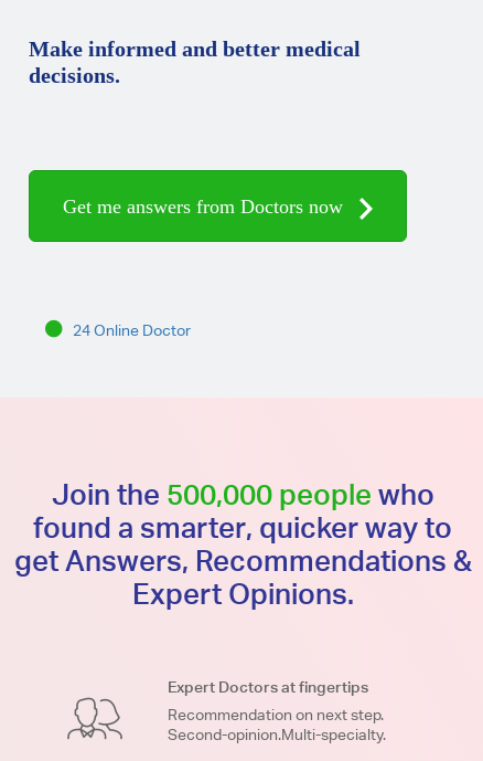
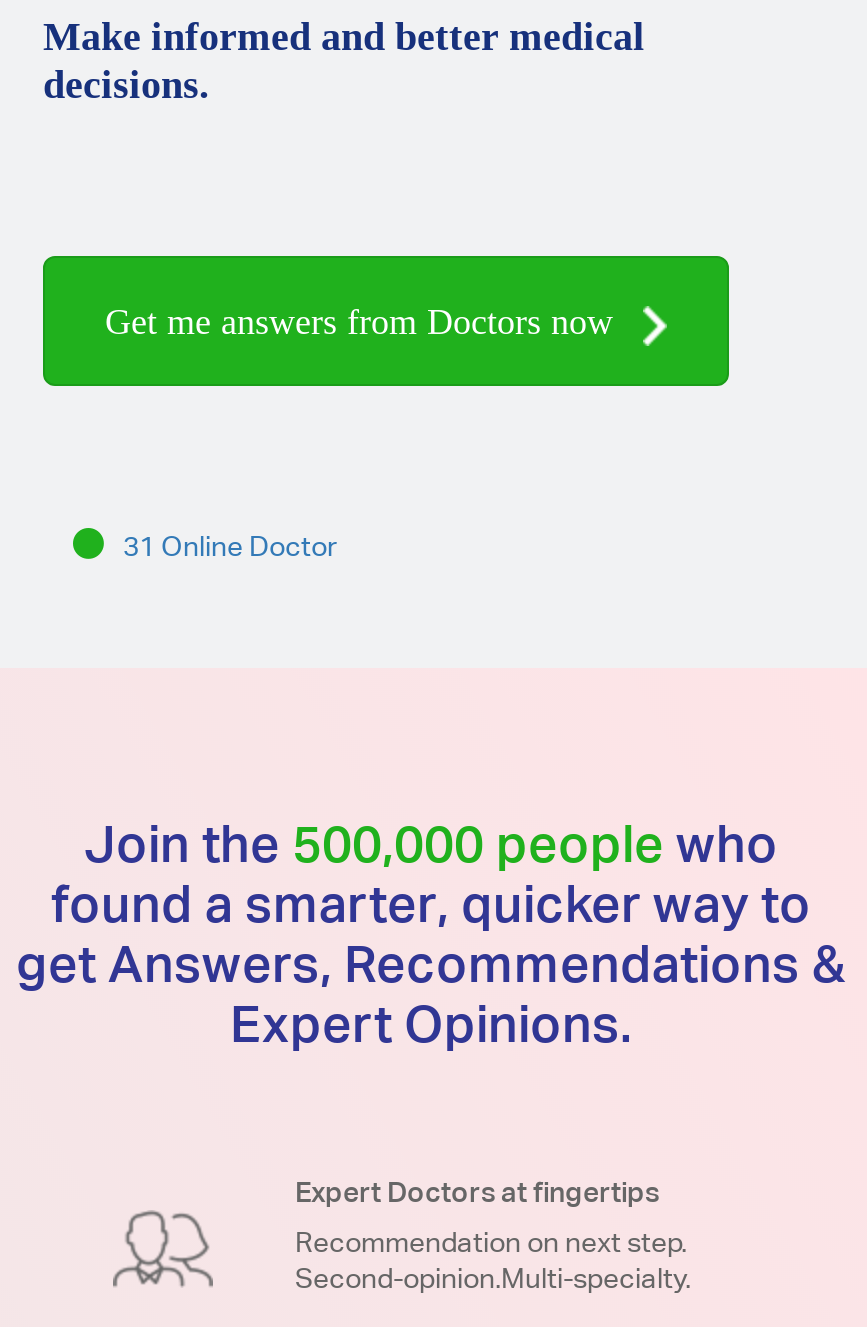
- 24 Online Doctor
+ 31 Online Doctor
